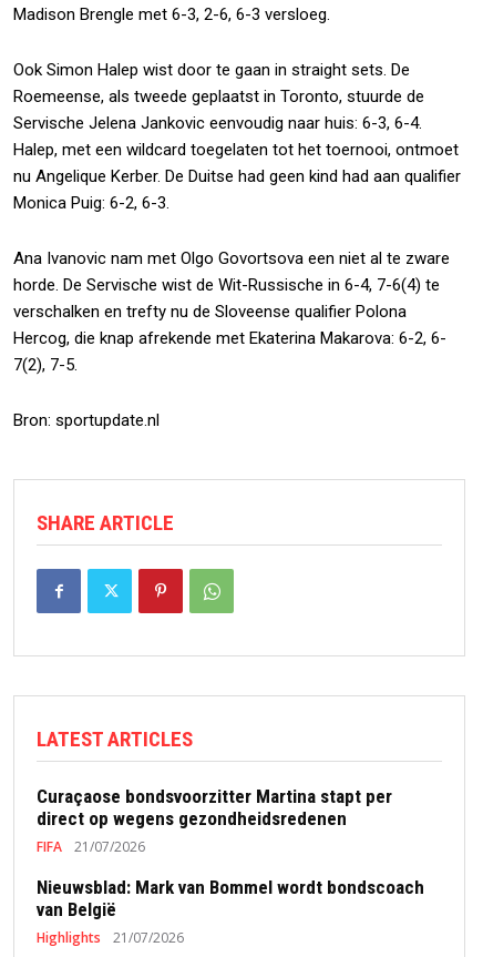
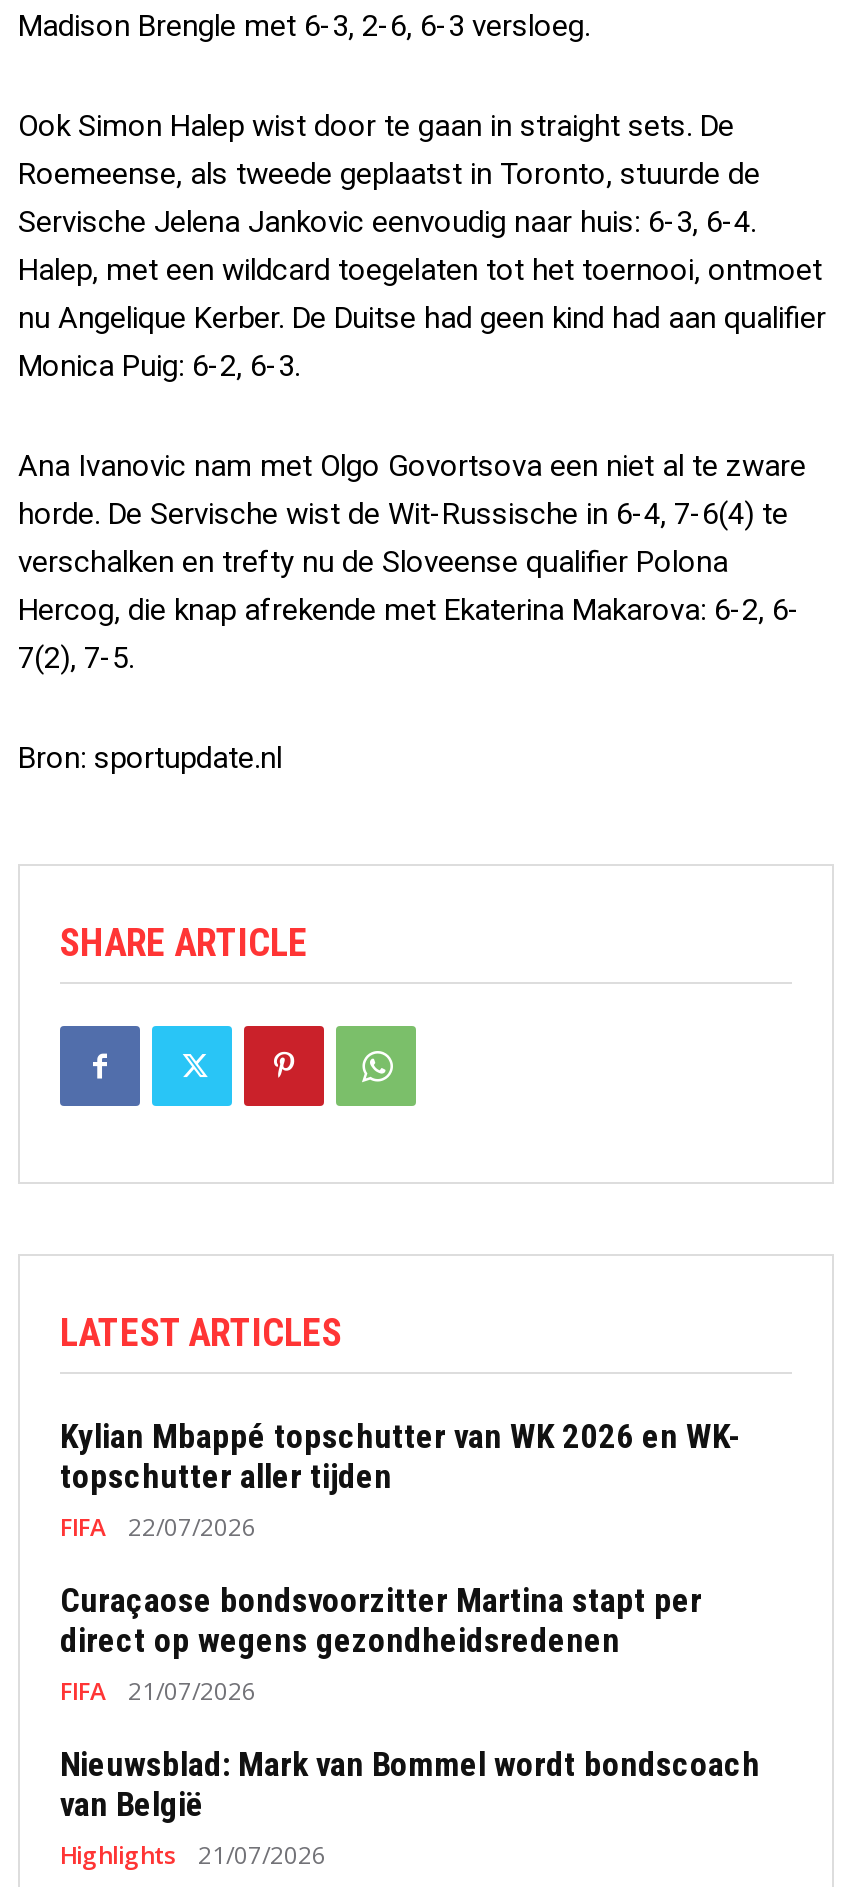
+ Kylian Mbappé topschutter van WK 2026 en WK-
+ topschutter aller tijden
+ FIFA
+ 22/07/2026
